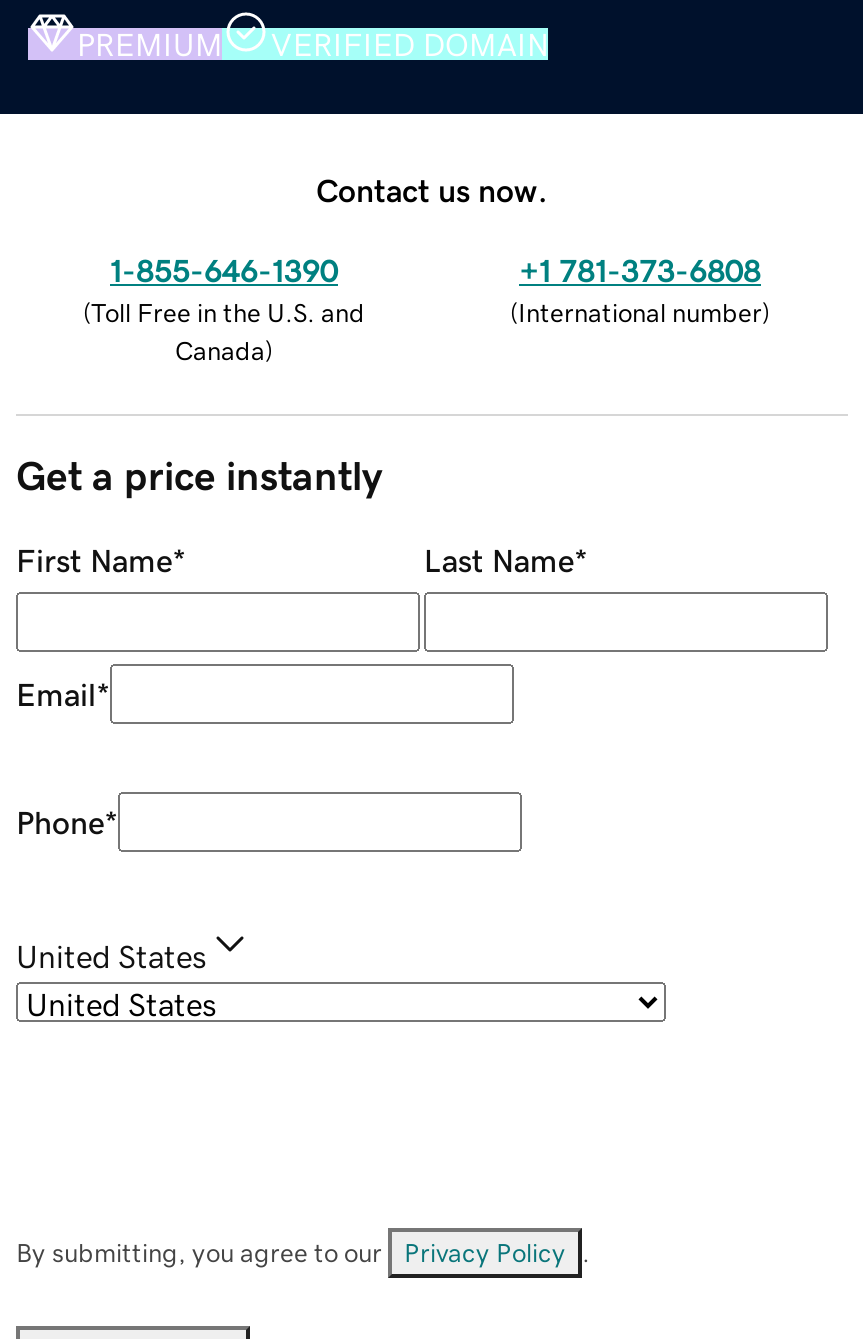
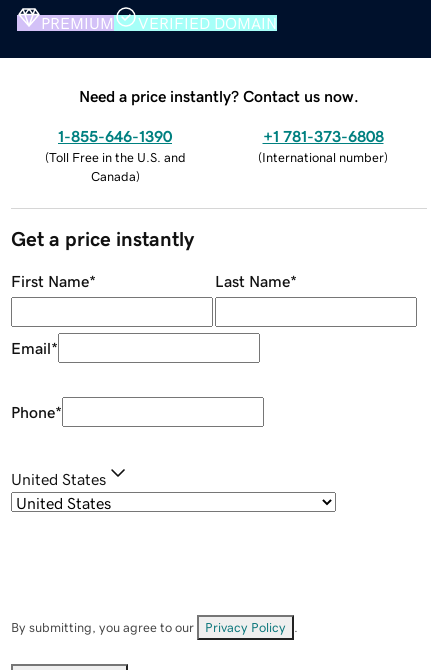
- Contact us now.
+ Need a price instantly? Contact us now.
